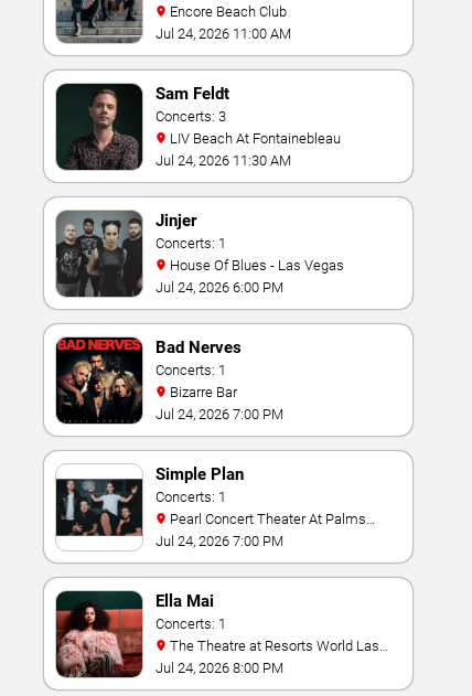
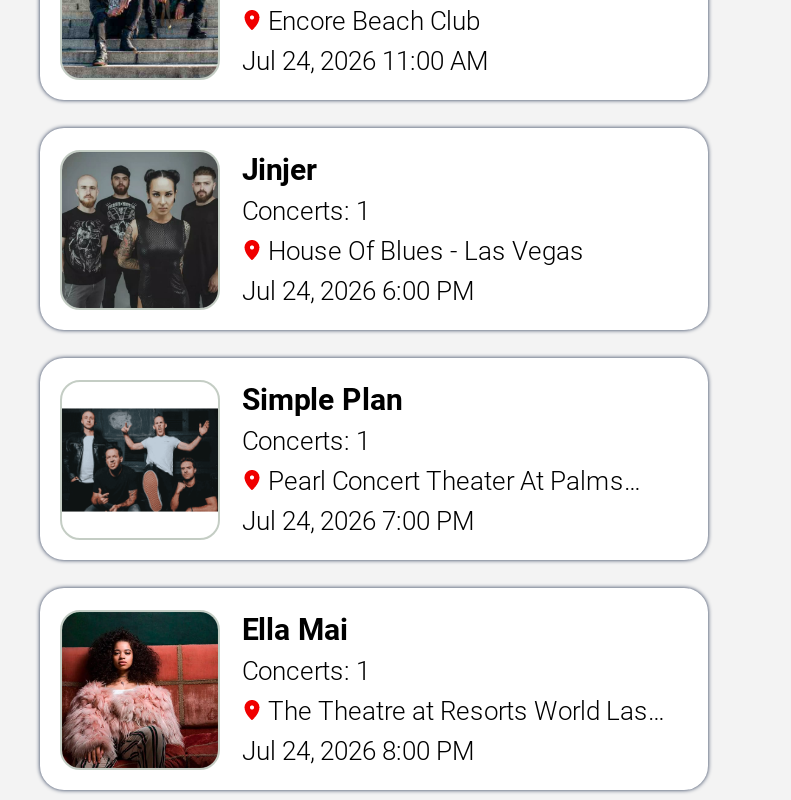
- [image]
- Sam Feldt
- Concerts: 3
- LIV Beach At Fontainebleau
- Jul 24, 2026 11:30 AM

- [image]
- Bad Nerves
- Concerts: 1
- Bizarre Bar
- Jul 24, 2026 7:00 PM
